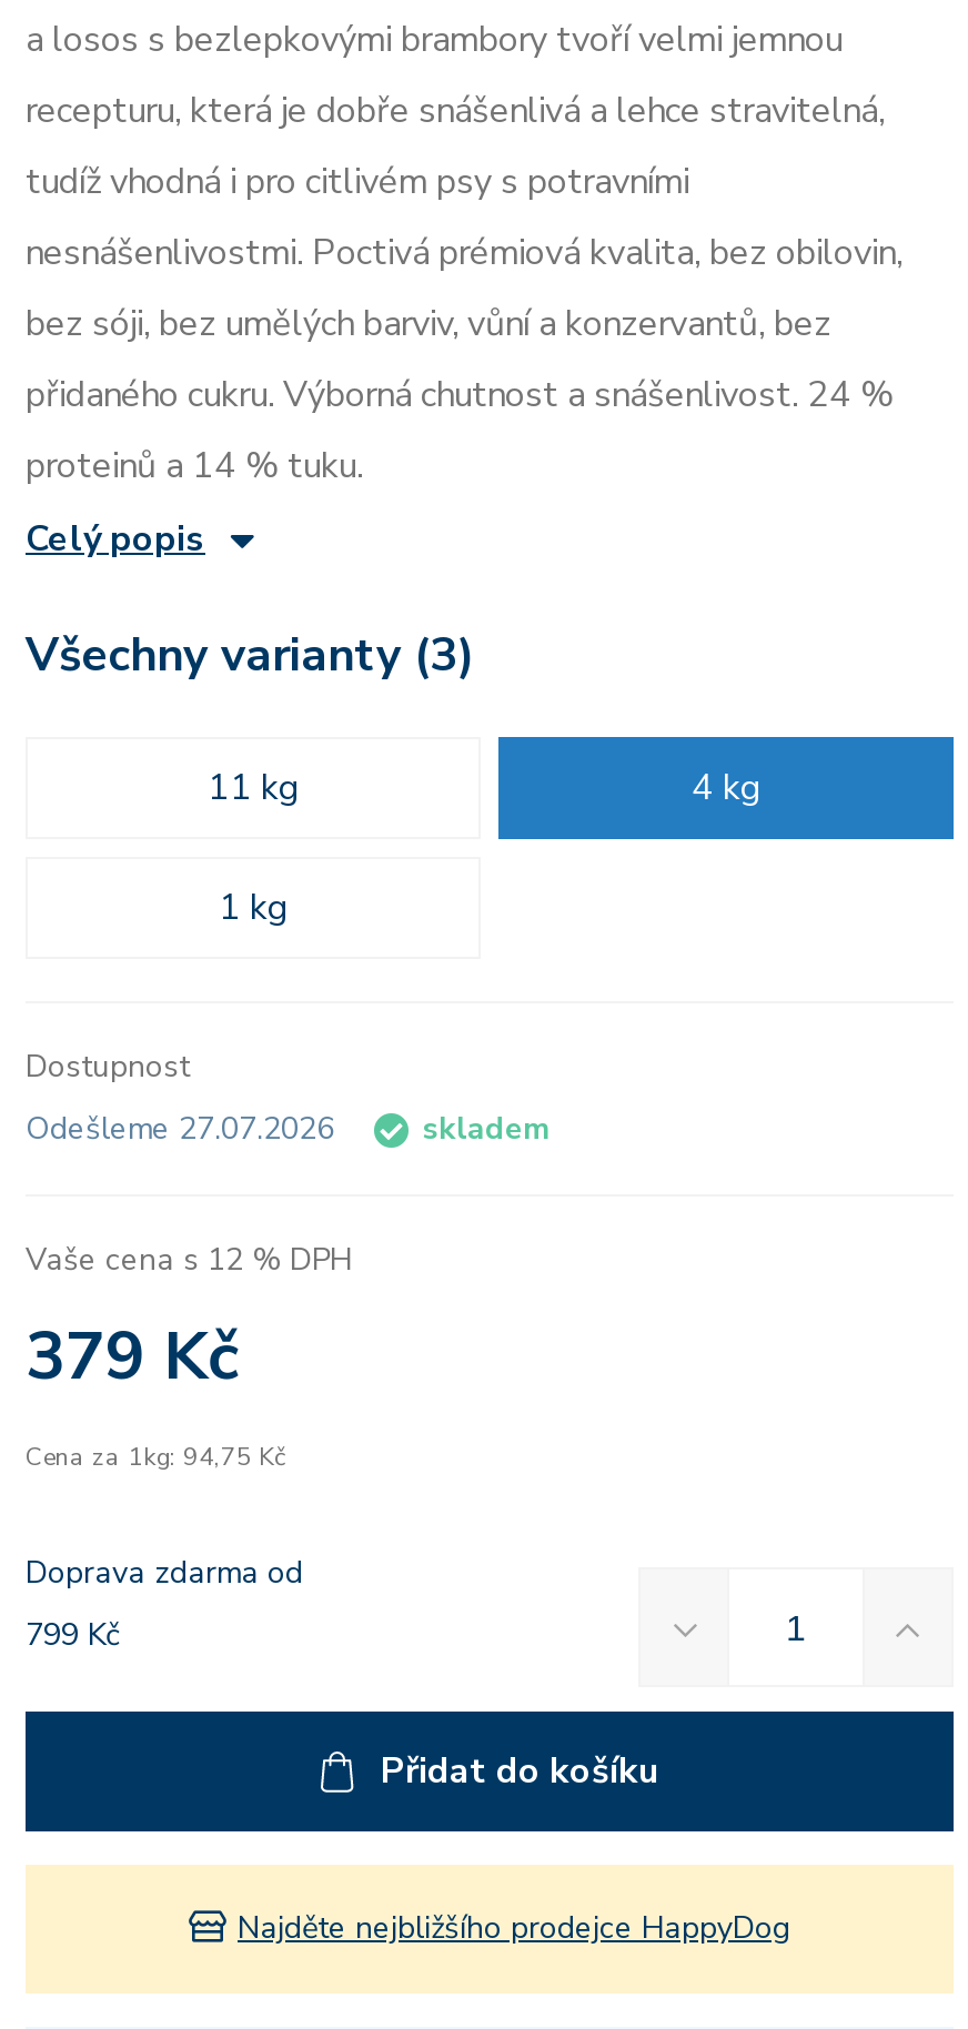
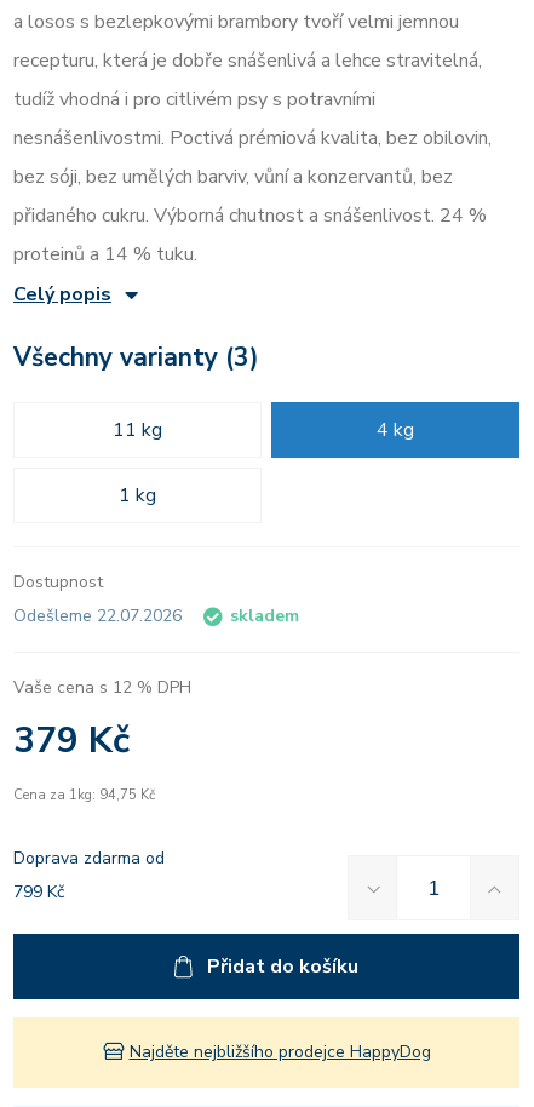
- Odešleme 27.07.2026 skladem
+ Odešleme 22.07.2026 skladem
